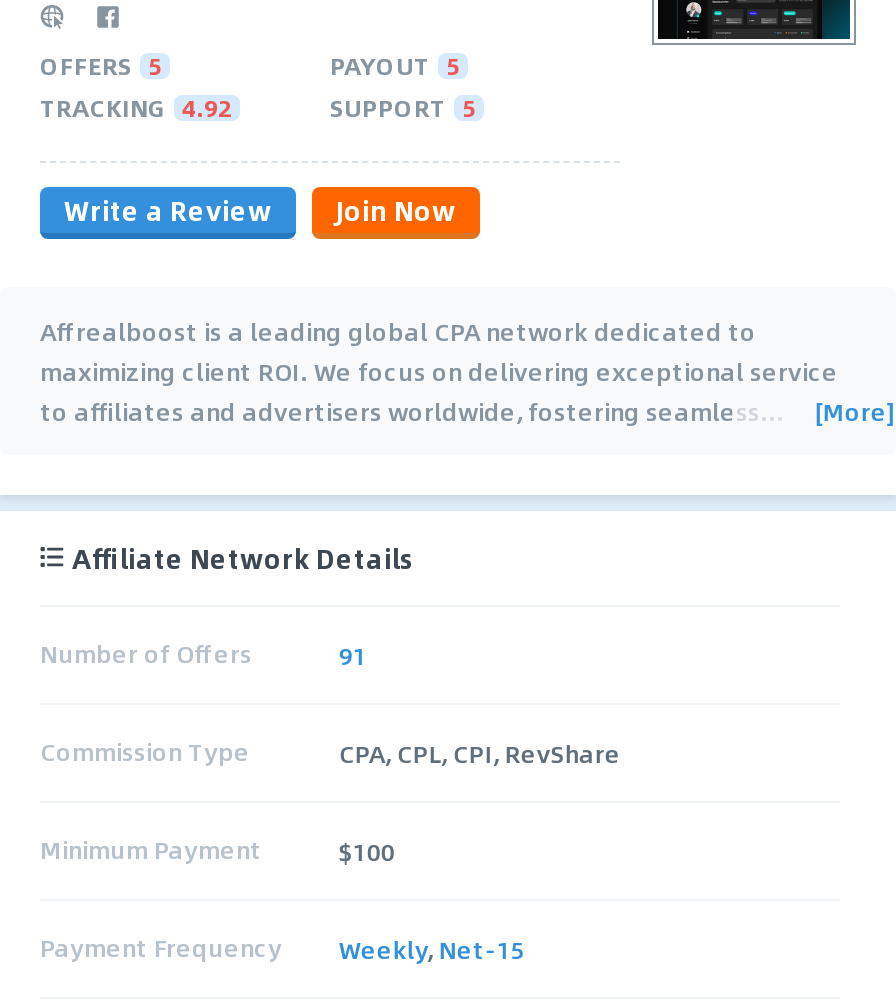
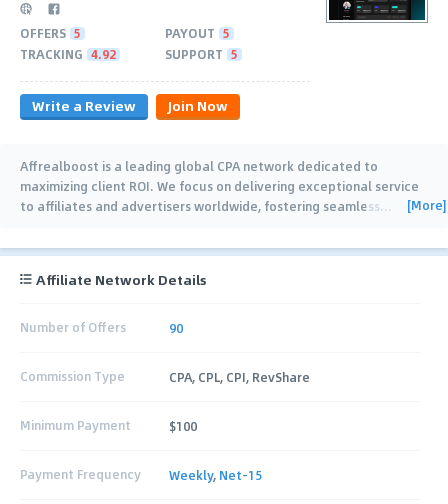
- 91
+ 90
